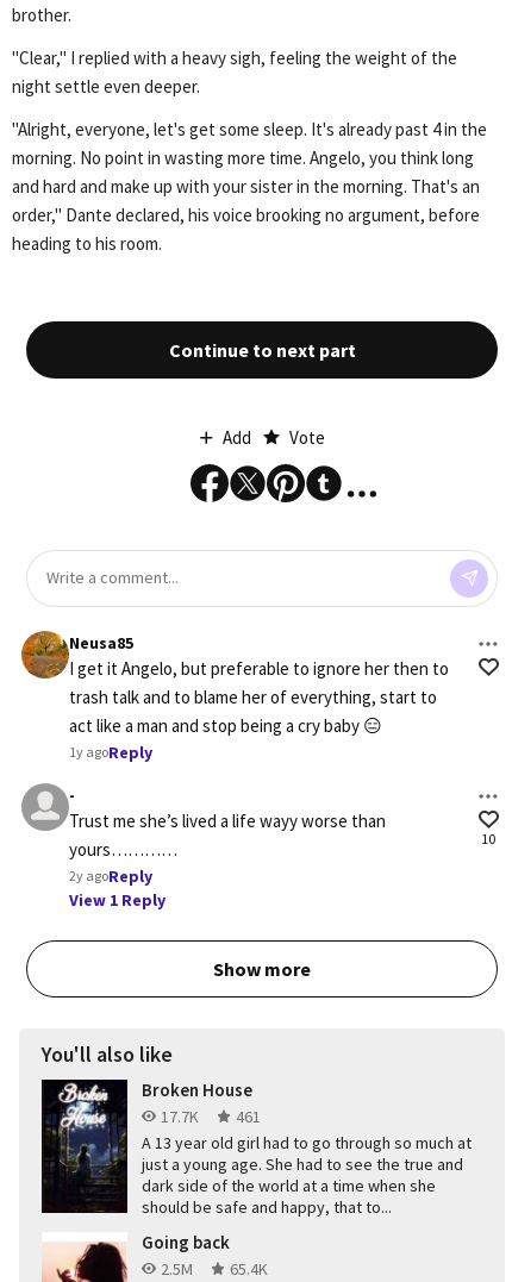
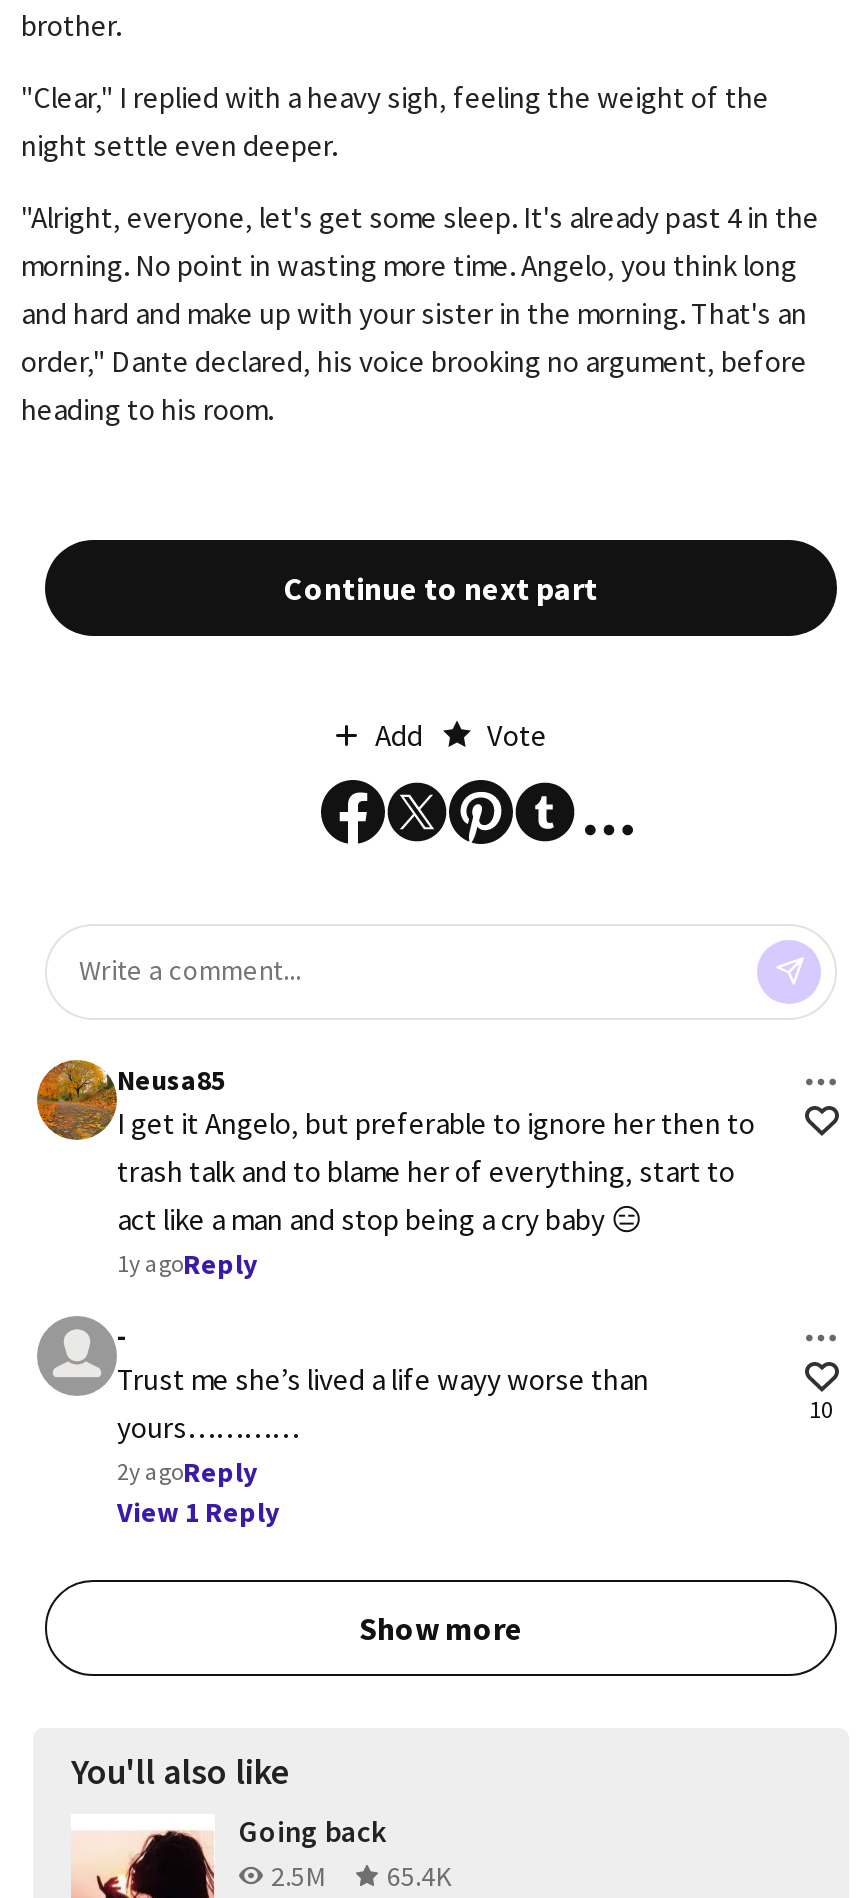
- [image]
- Broken House
- 17.7K
- 461
- A 13 year old girl had to go through so much at
- just a young age. She had to see the true and
- dark side of the world at a time when she
- should be safe and happy, that to...
